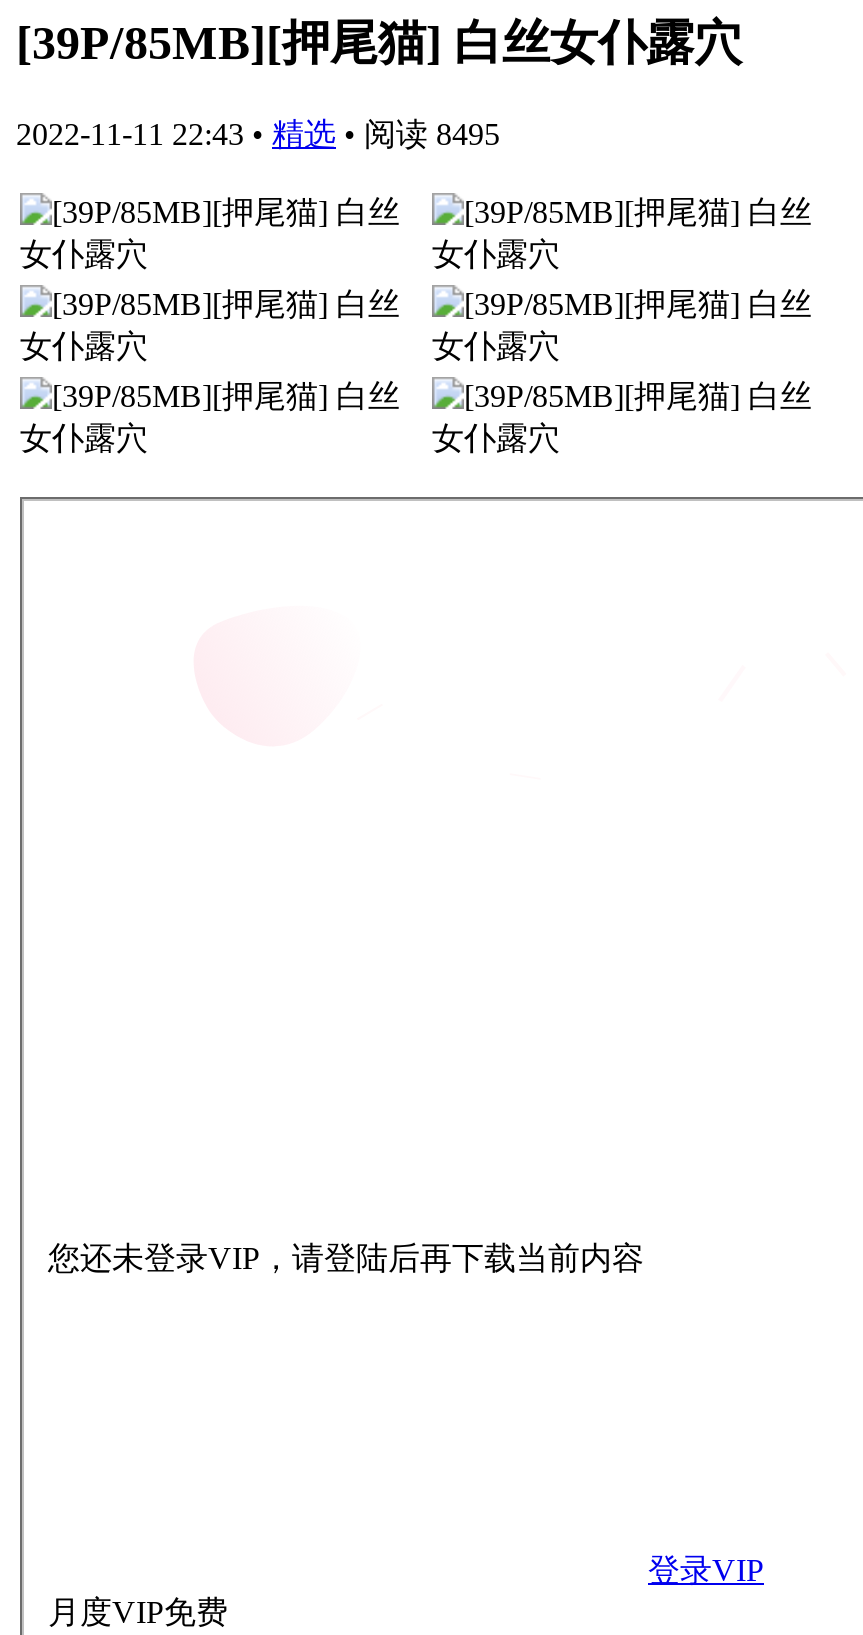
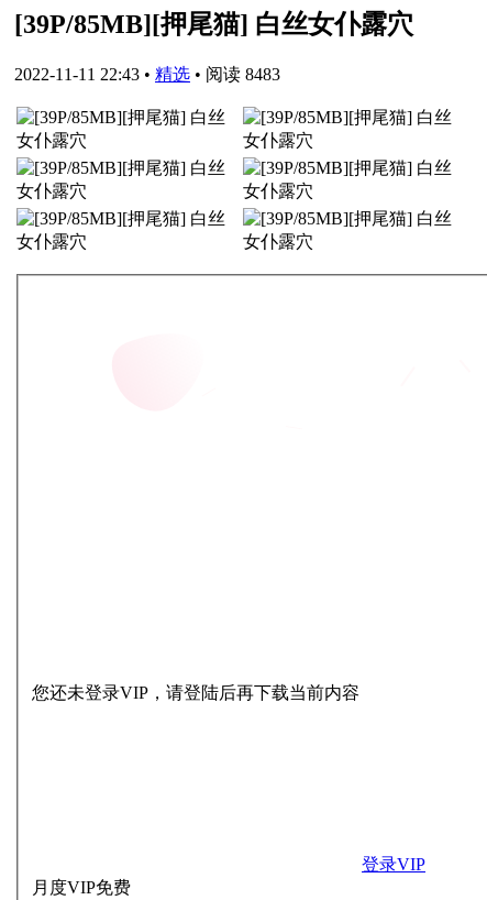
- 2022-11-11 22:43 • 精选 • 阅读 8495
+ 2022-11-11 22:43 • 精选 • 阅读 8483
